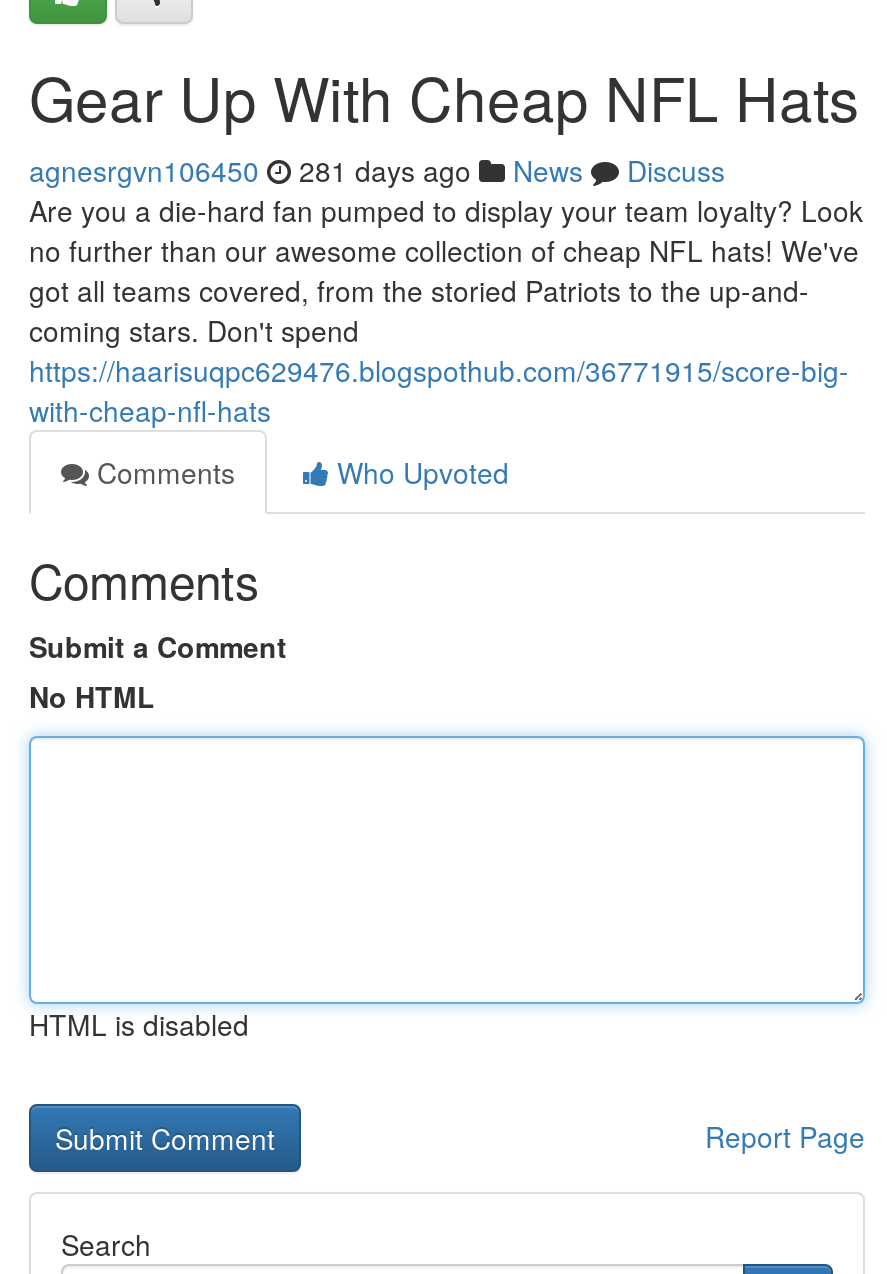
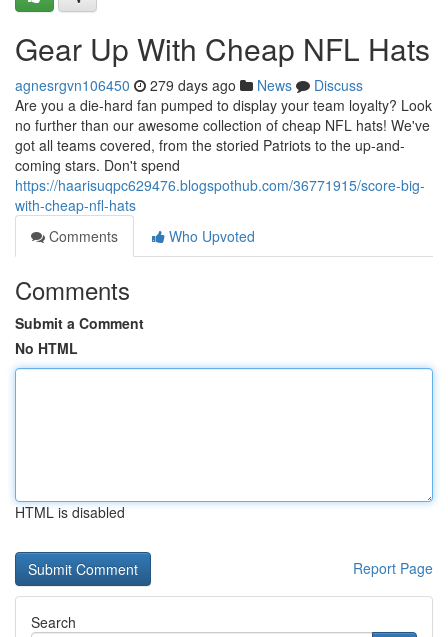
- agnesrgvn106450 281 days ago News Discuss
+ agnesrgvn106450 279 days ago News Discuss
